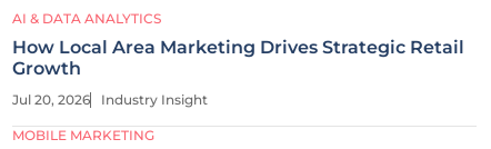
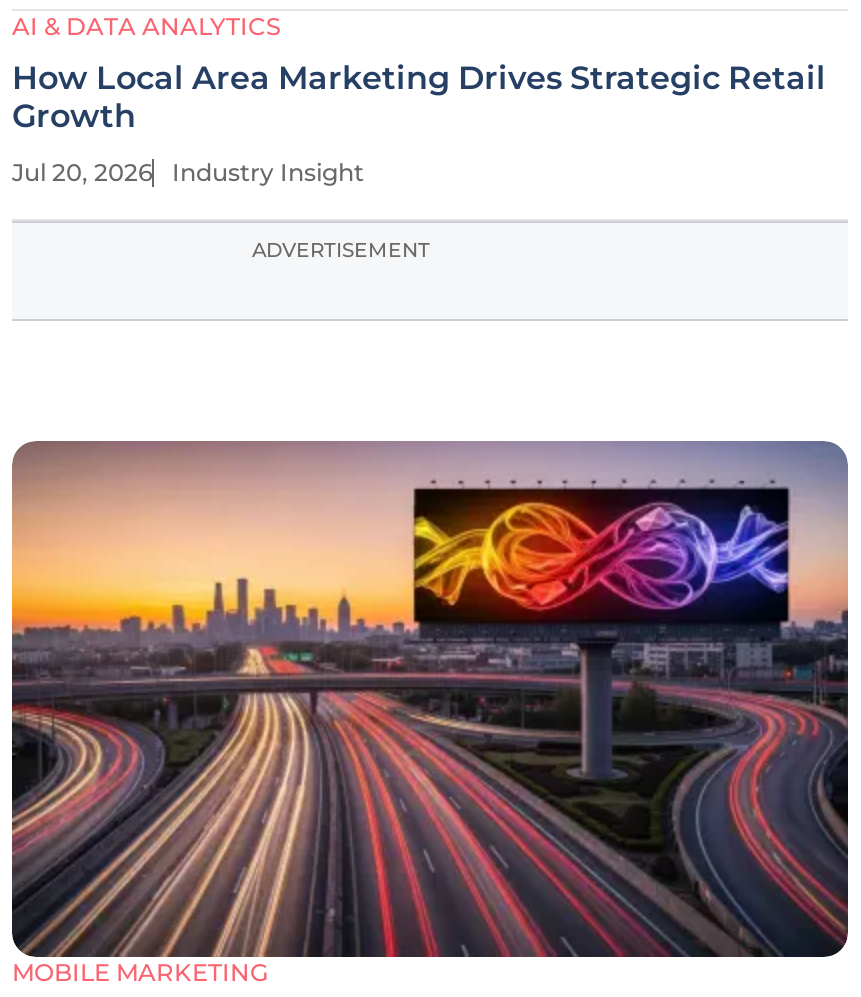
+ [image]

+ ADVERTISEMENT
